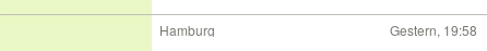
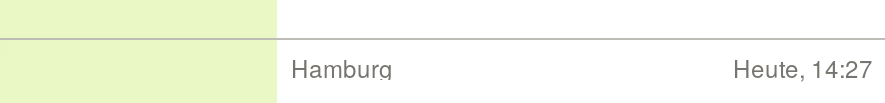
- Gestern, 19:58
+ Heute, 14:27
